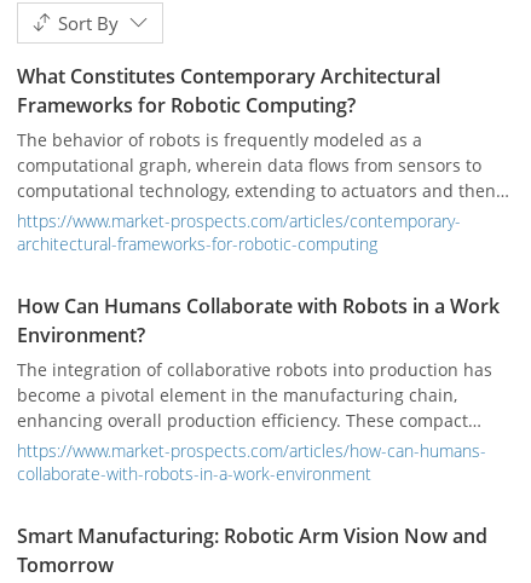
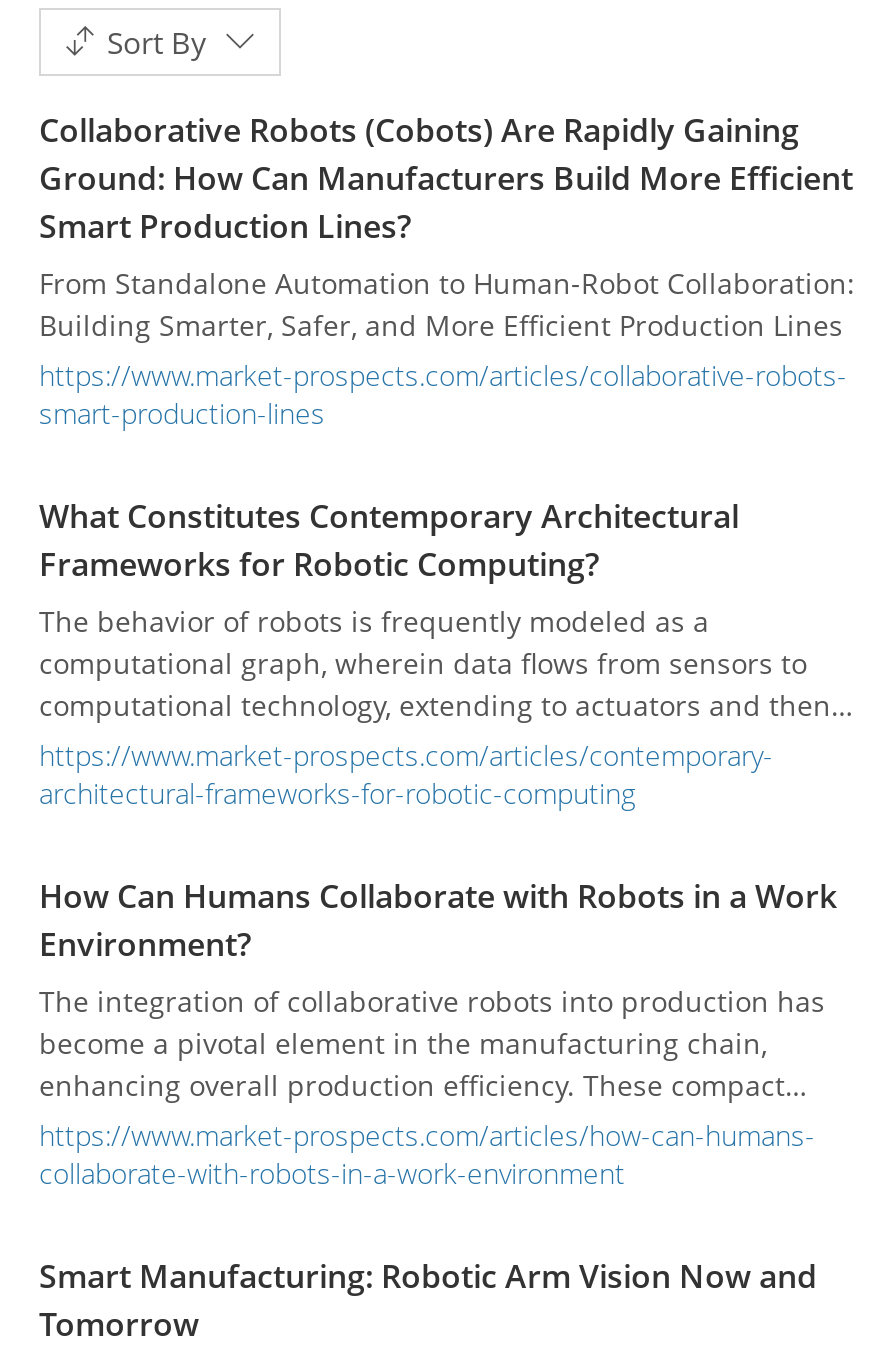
+ Collaborative Robots (Cobots) Are Rapidly Gaining
+ Ground: How Can Manufacturers Build More Efficient
+ Smart Production Lines?
+ From Standalone Automation to Human-Robot Collaboration:
+ Building Smarter, Safer, and More Efficient Production Lines
+ https://www.market-prospects.com/articles/collaborative-robots-
+ smart-production-lines
